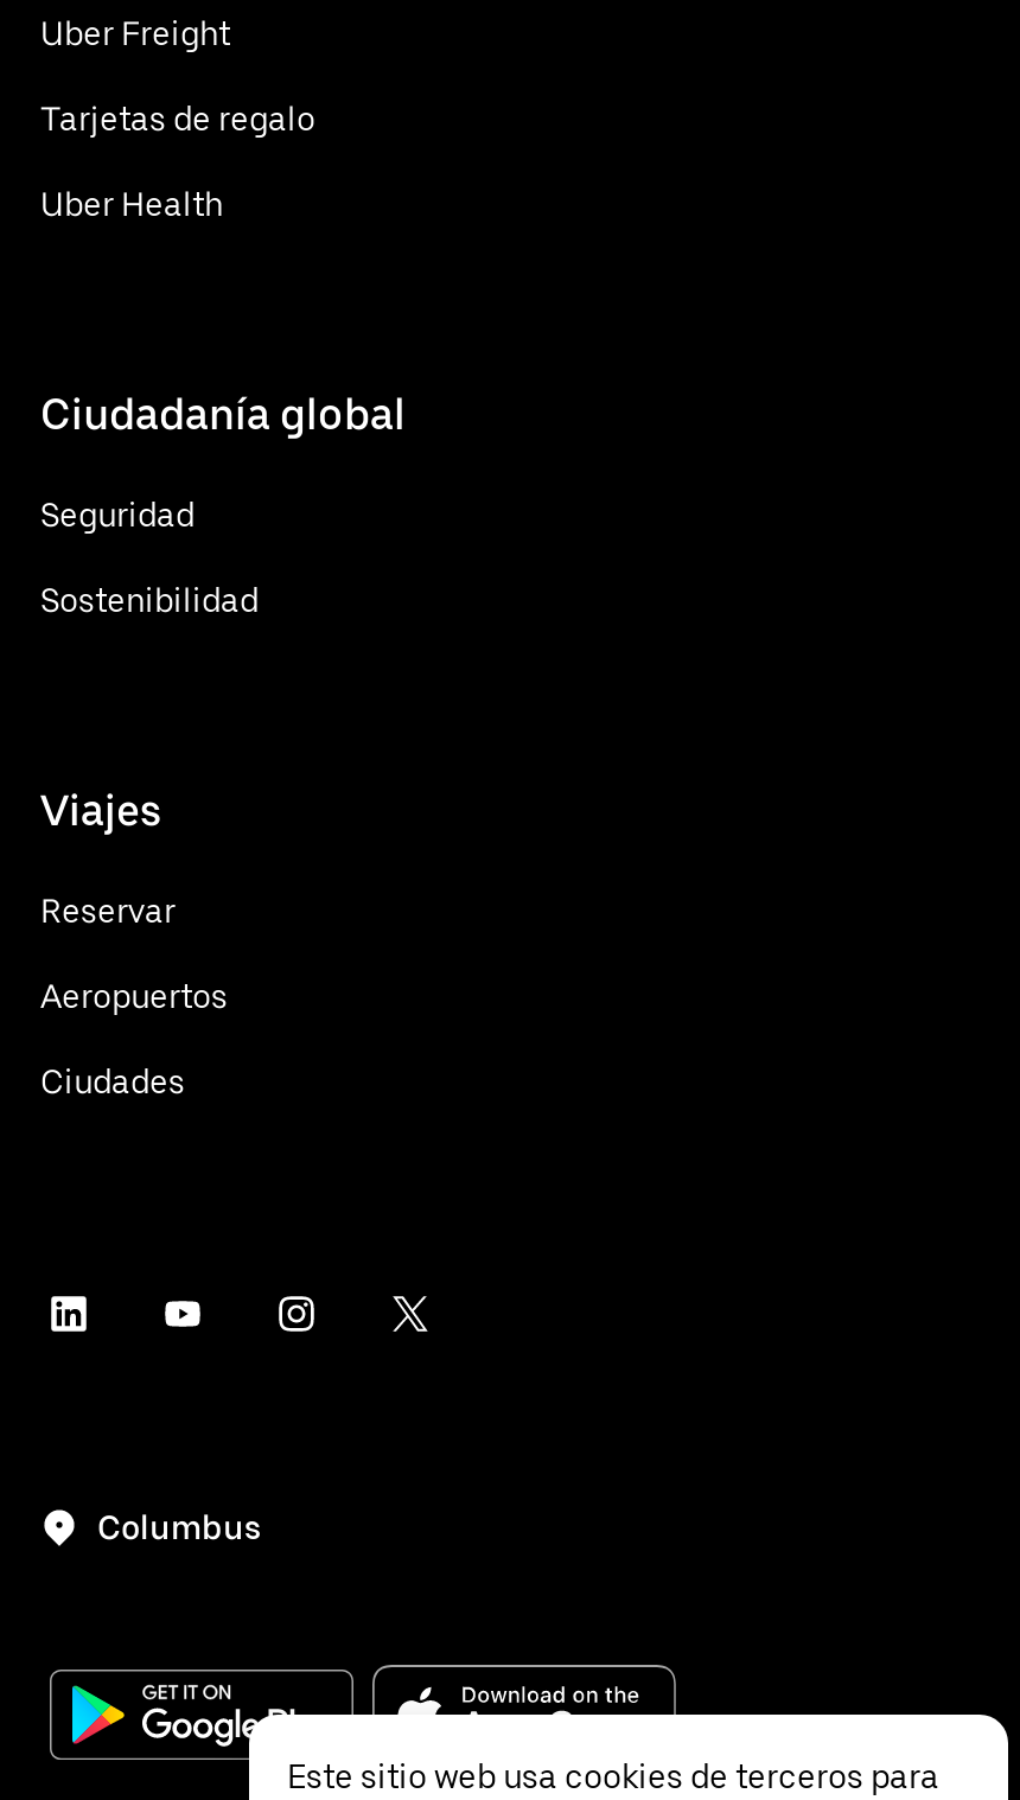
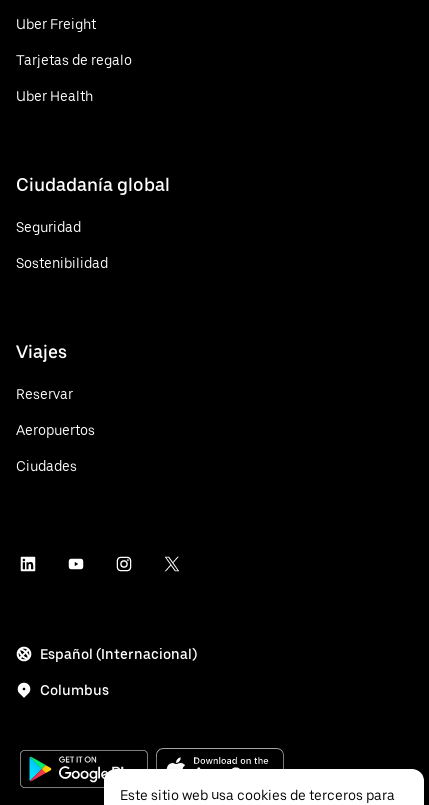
+ Español (Internacional)
